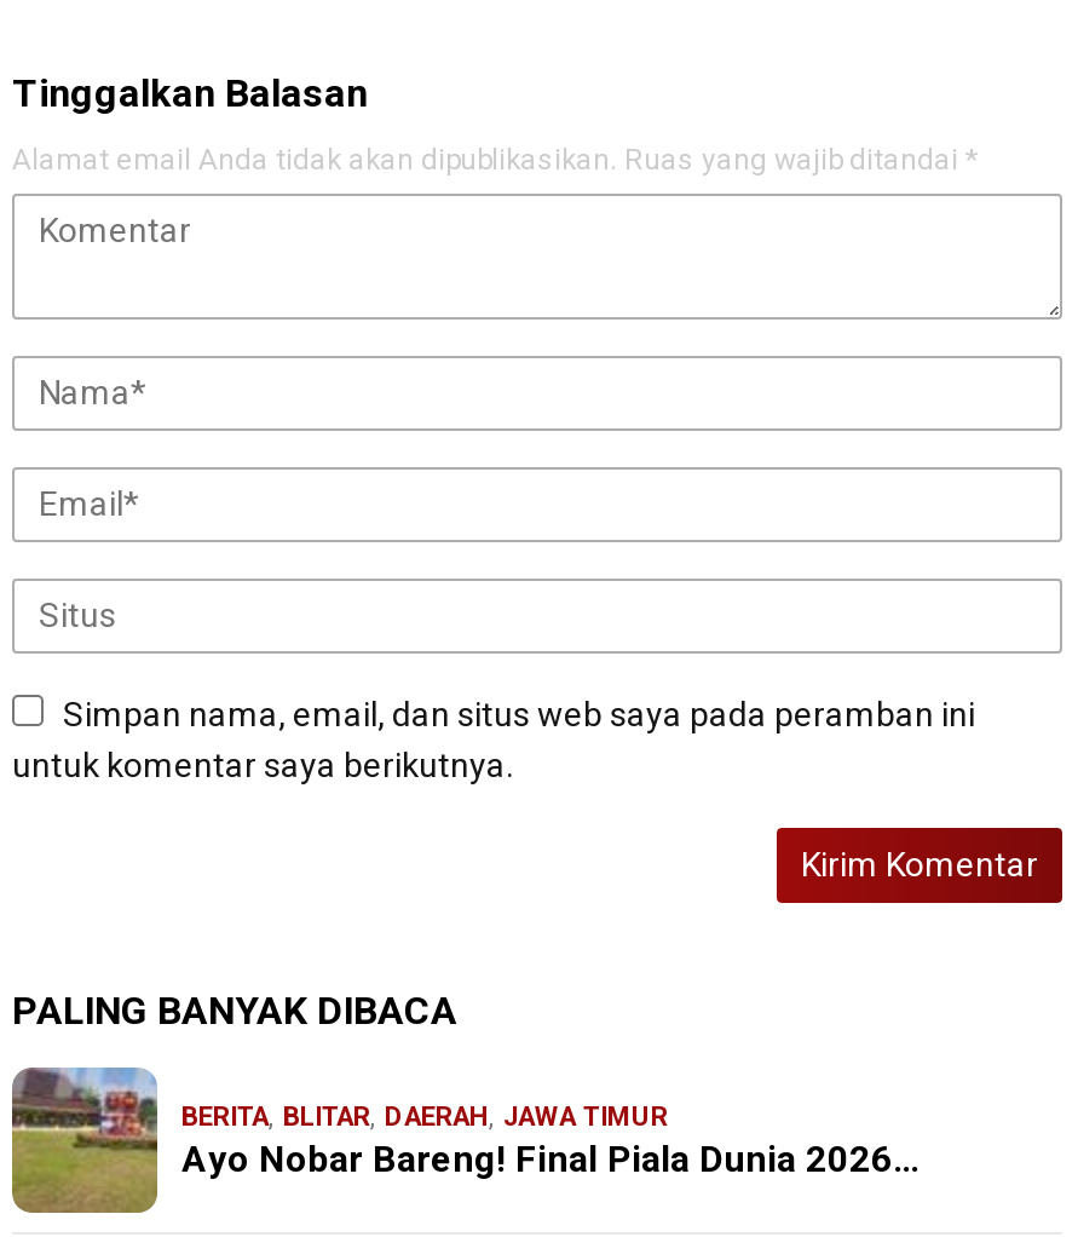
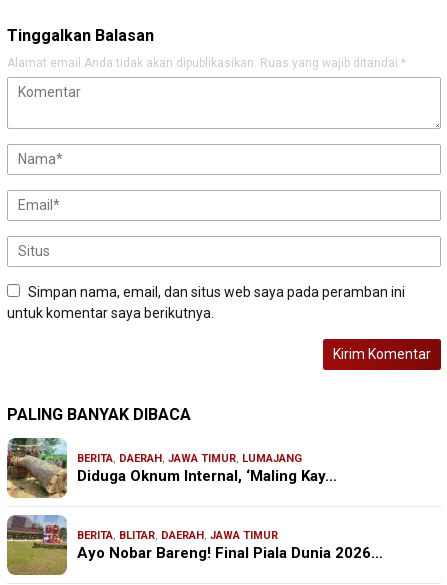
+ [image]
+ BERITA, DAERAH, JAWA TIMUR, LUMAJANG
+ Diduga Oknum Internal, ‘Maling Kay…
